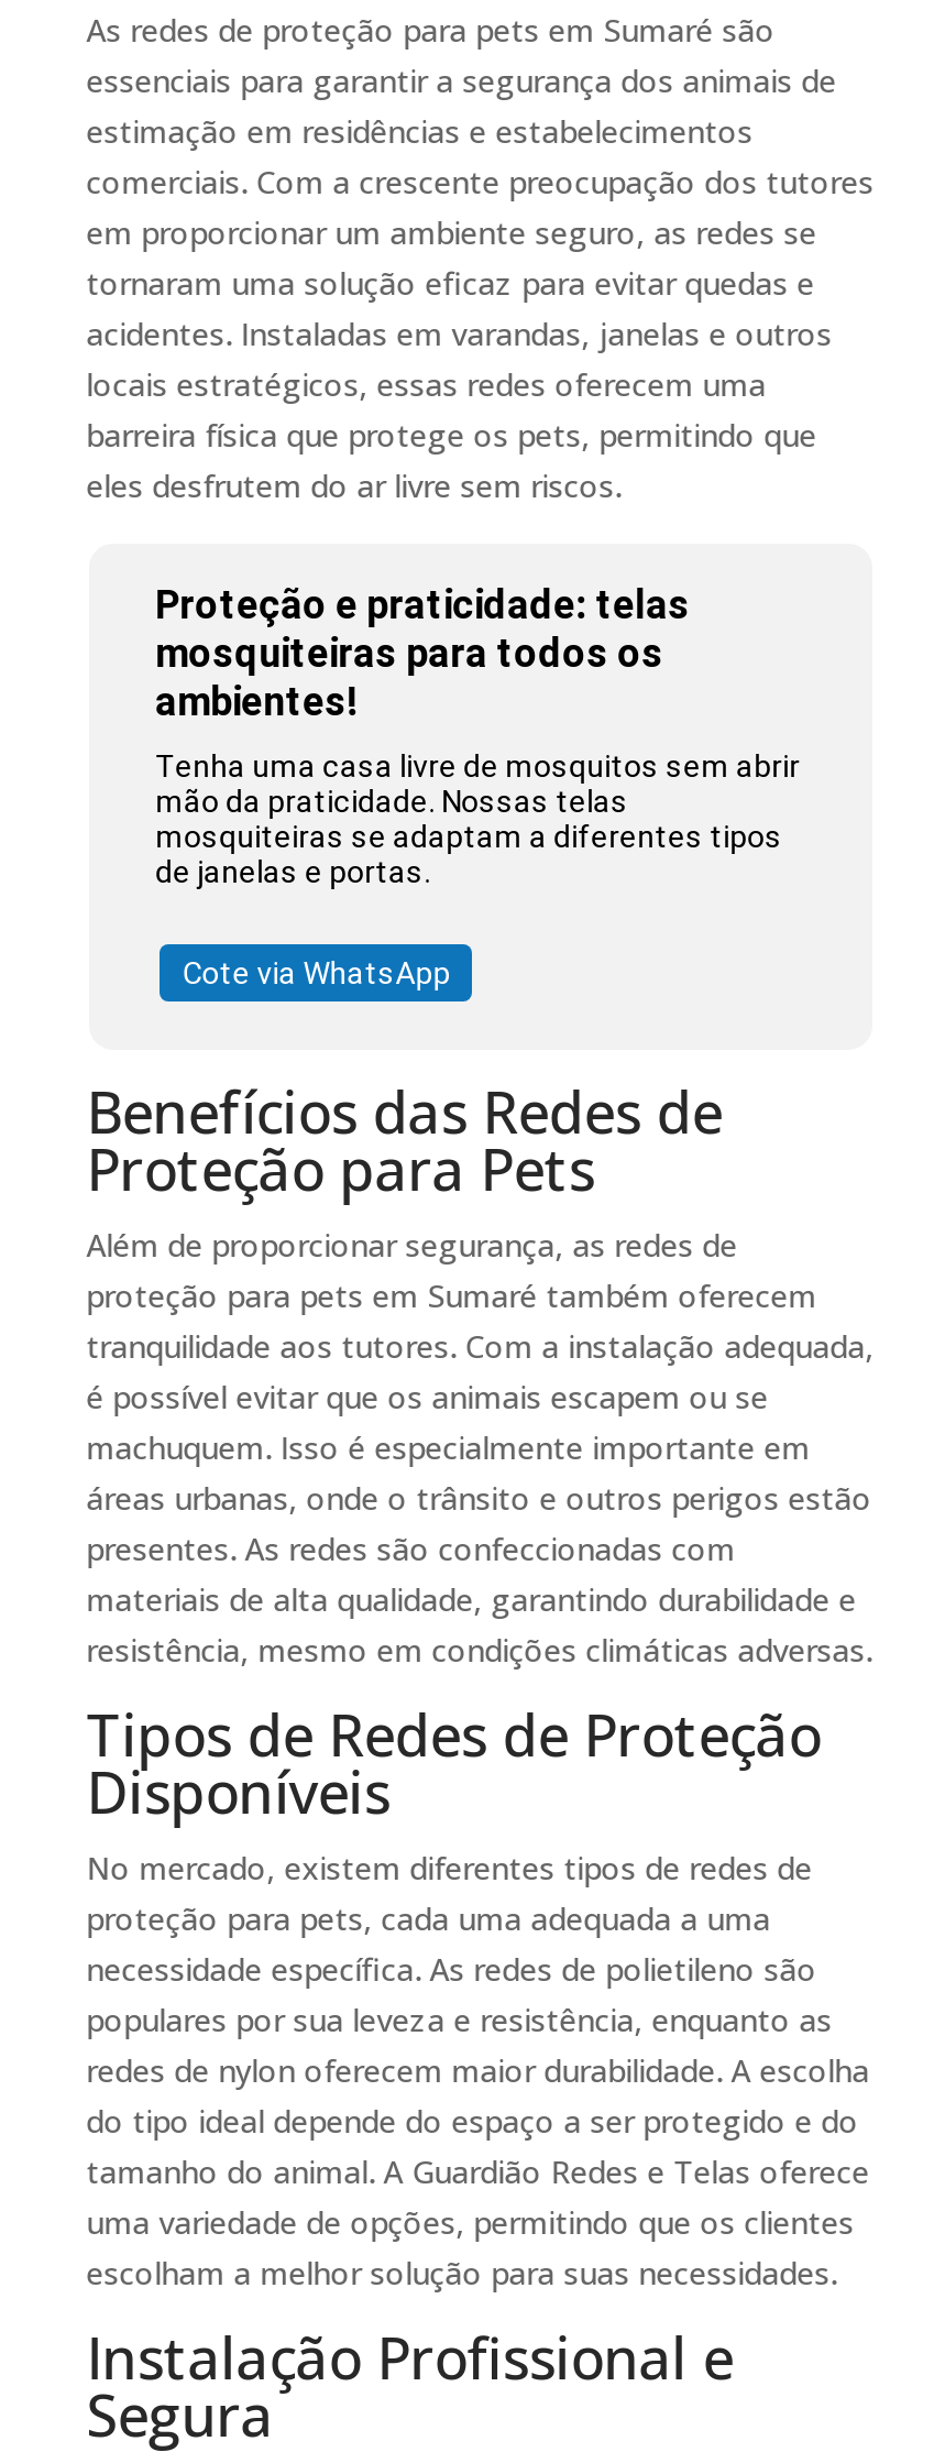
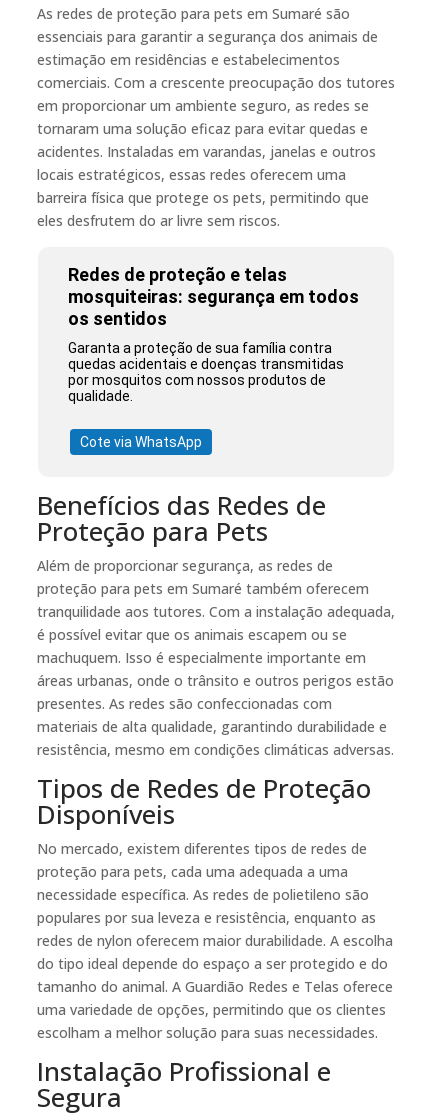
- Proteção e praticidade: telas
- mosquiteiras para todos os
- ambientes!
+ Redes de proteção e telas
+ mosquiteiras: segurança em todos
+ os sentidos

- Tenha uma casa livre de mosquitos sem abrir
- mão da praticidade. Nossas telas
- mosquiteiras se adaptam a diferentes tipos
- de janelas e portas.
+ Garanta a proteção de sua família contra
+ quedas acidentais e doenças transmitidas
+ por mosquitos com nossos produtos de
+ qualidade.
